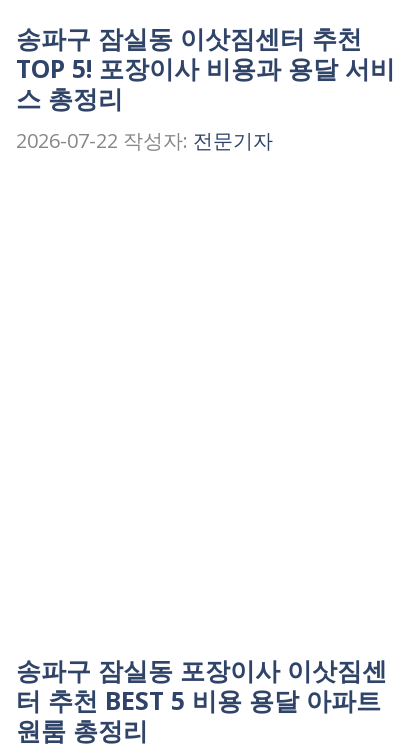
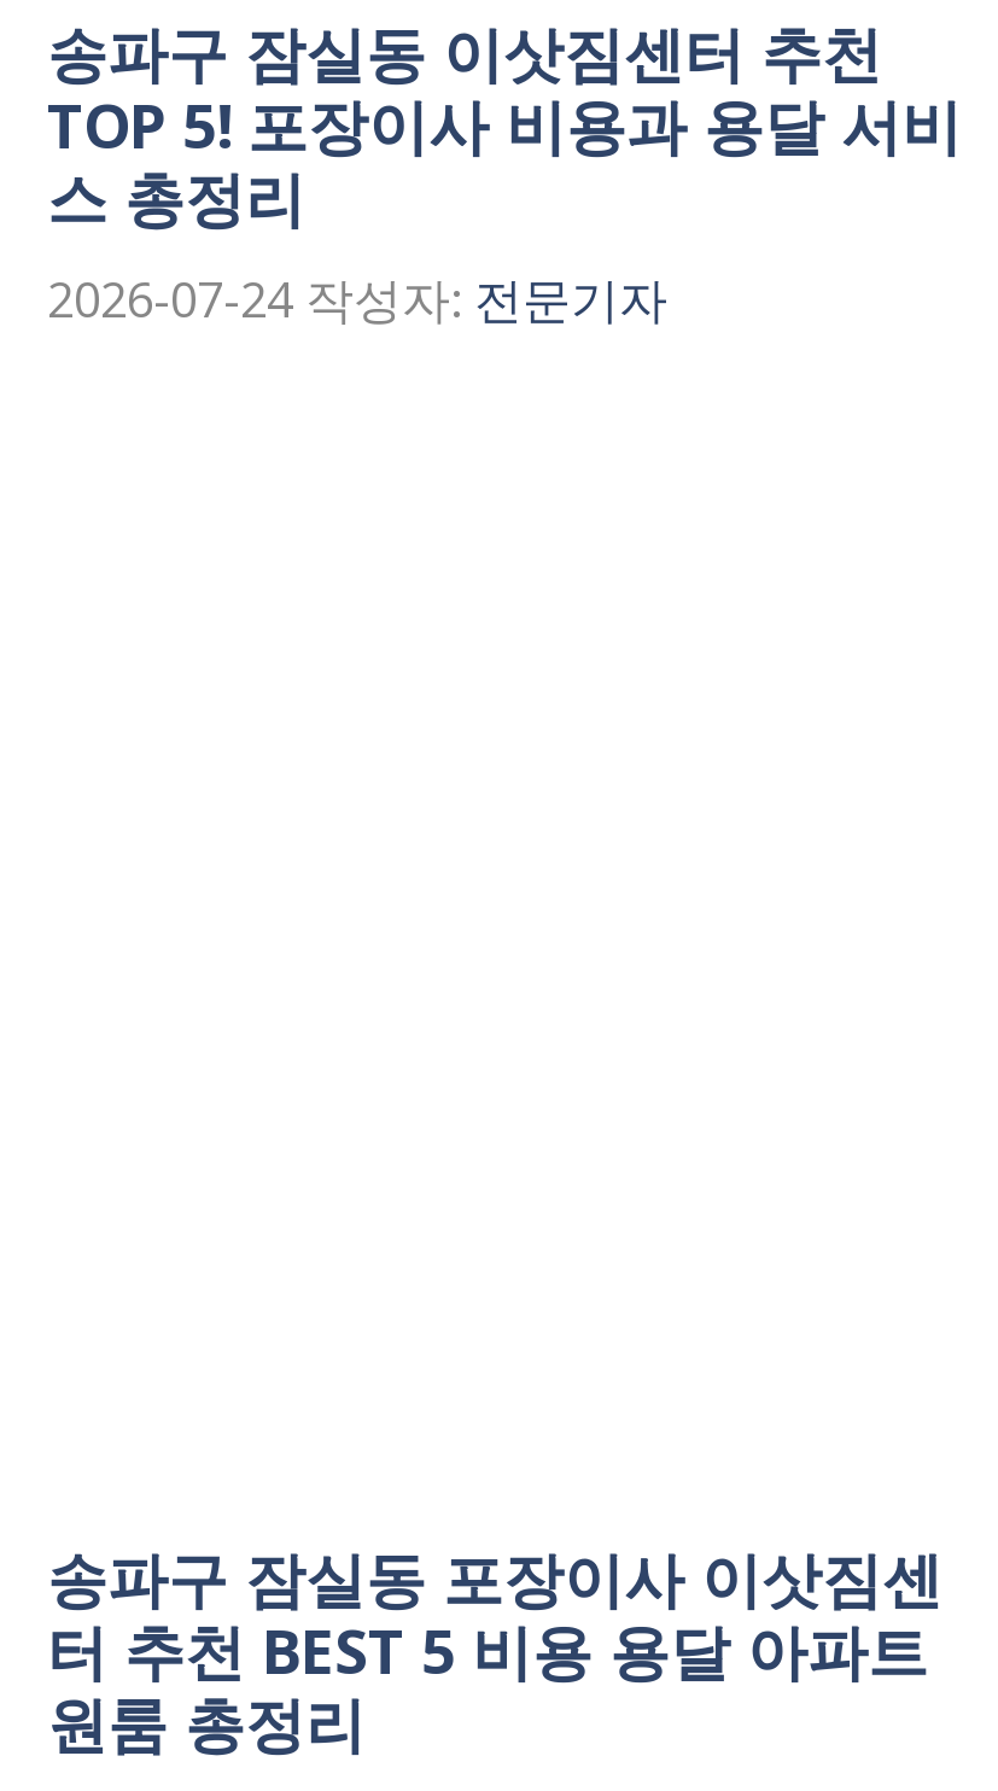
- 2026-07-22 작성자: 전문기자
+ 2026-07-24 작성자: 전문기자
